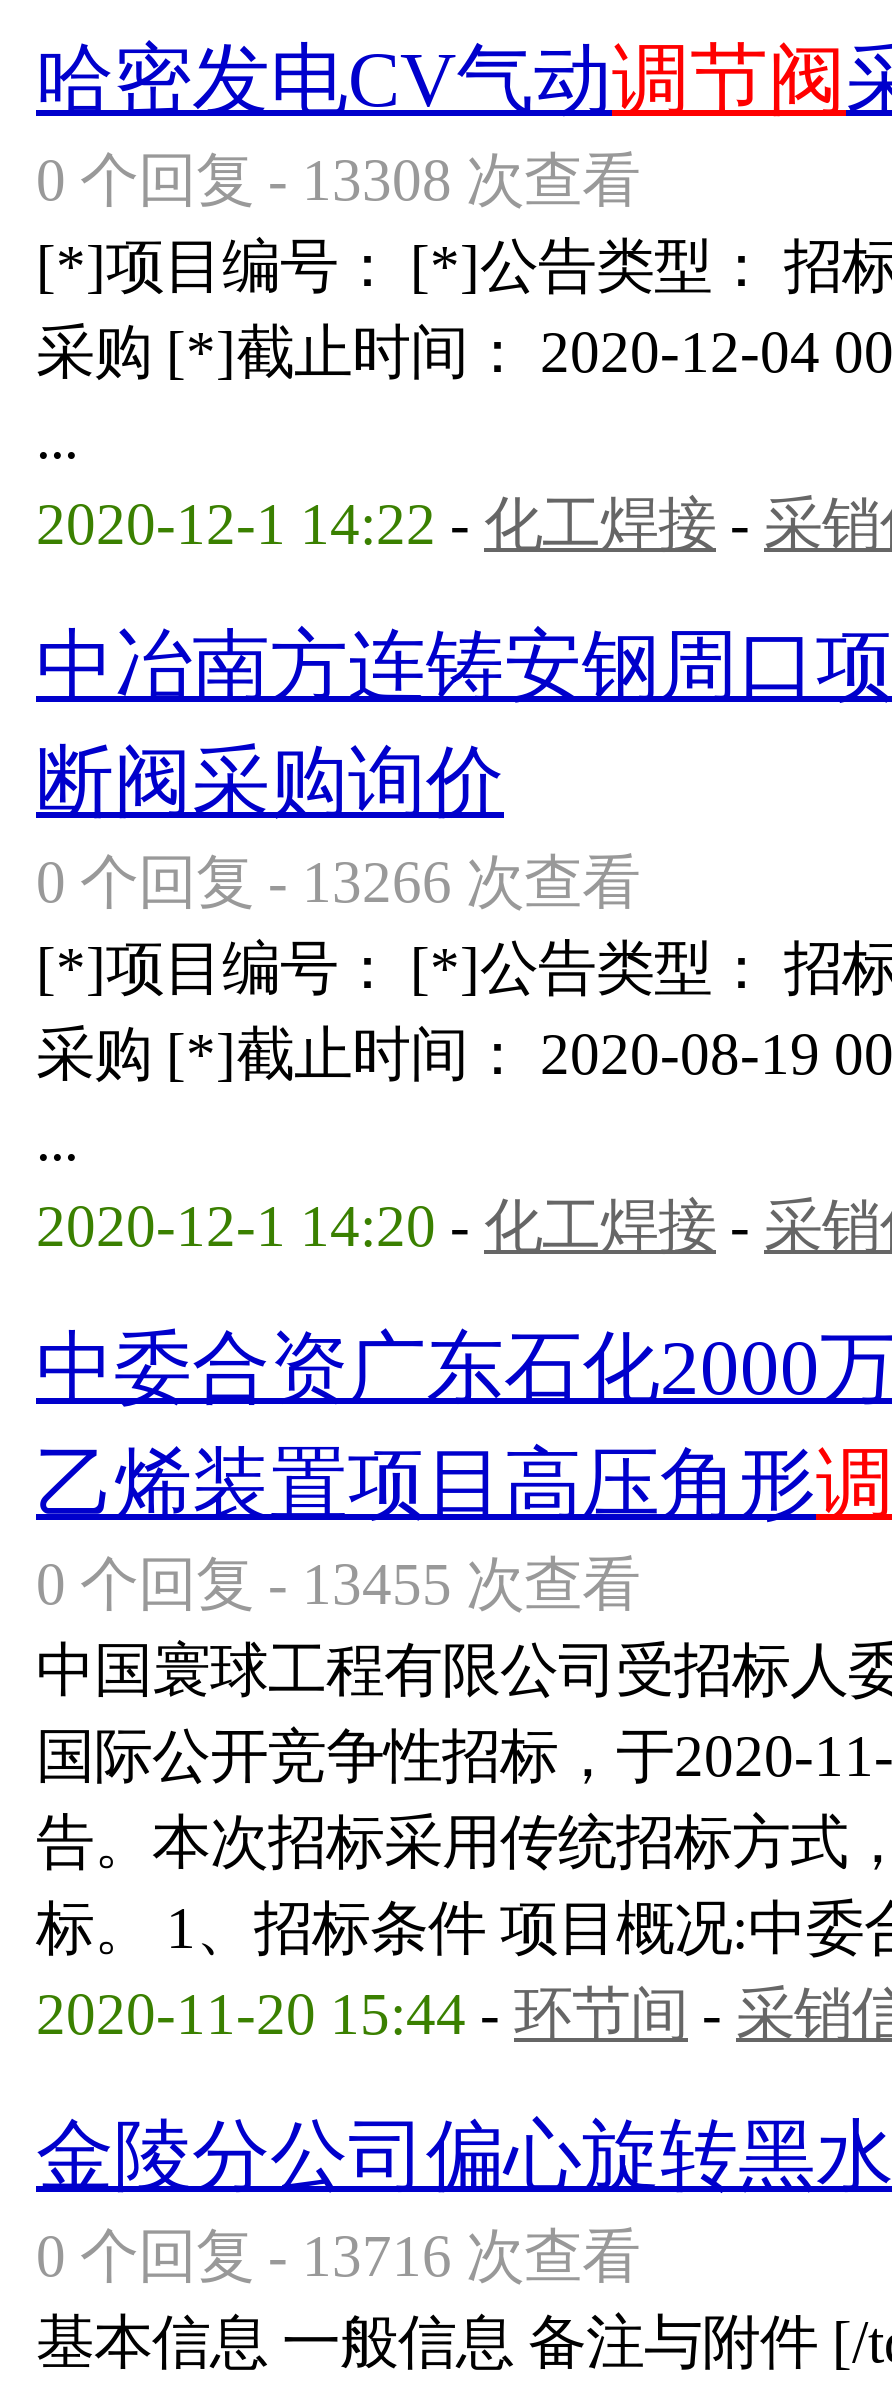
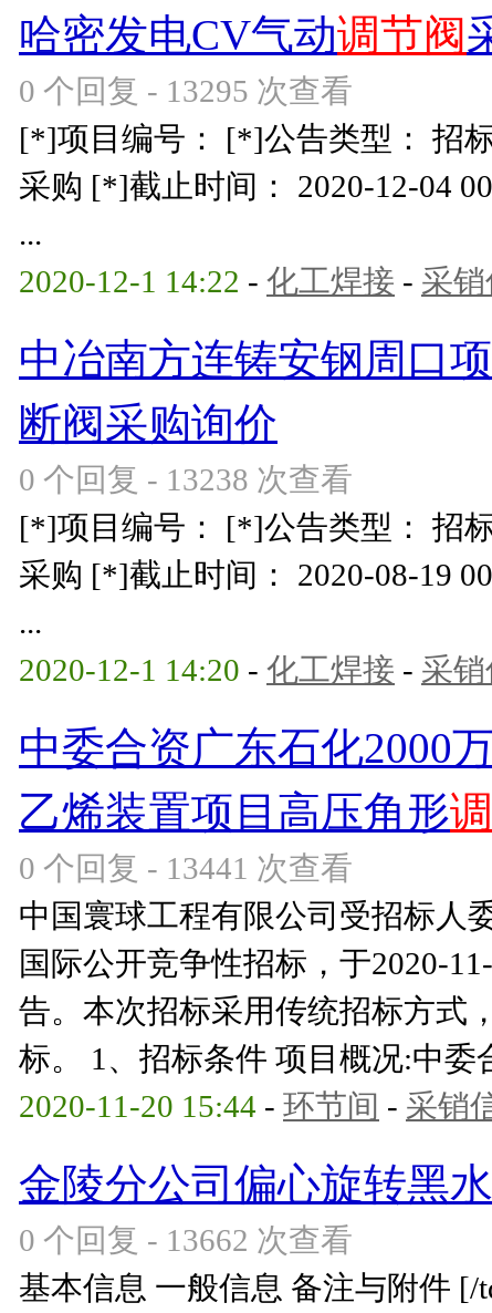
- 0 个回复 - 13308 次查看
+ 0 个回复 - 13295 次查看

- 0 个回复 - 13266 次查看
+ 0 个回复 - 13238 次查看

- 0 个回复 - 13455 次查看
+ 0 个回复 - 13441 次查看

- 0 个回复 - 13716 次查看
+ 0 个回复 - 13662 次查看
